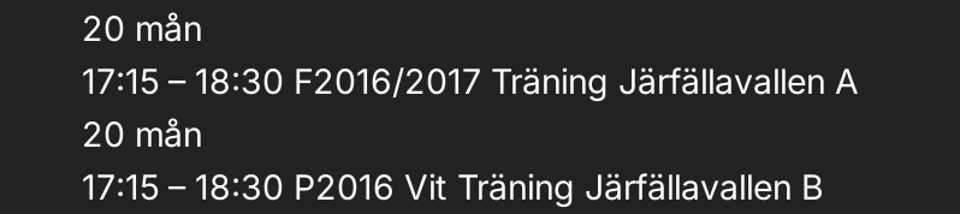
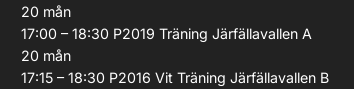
- 17:15 – 18:30 F2016/2017 Träning Järfällavallen A
+ 17:00 – 18:30 P2019 Träning Järfällavallen A
